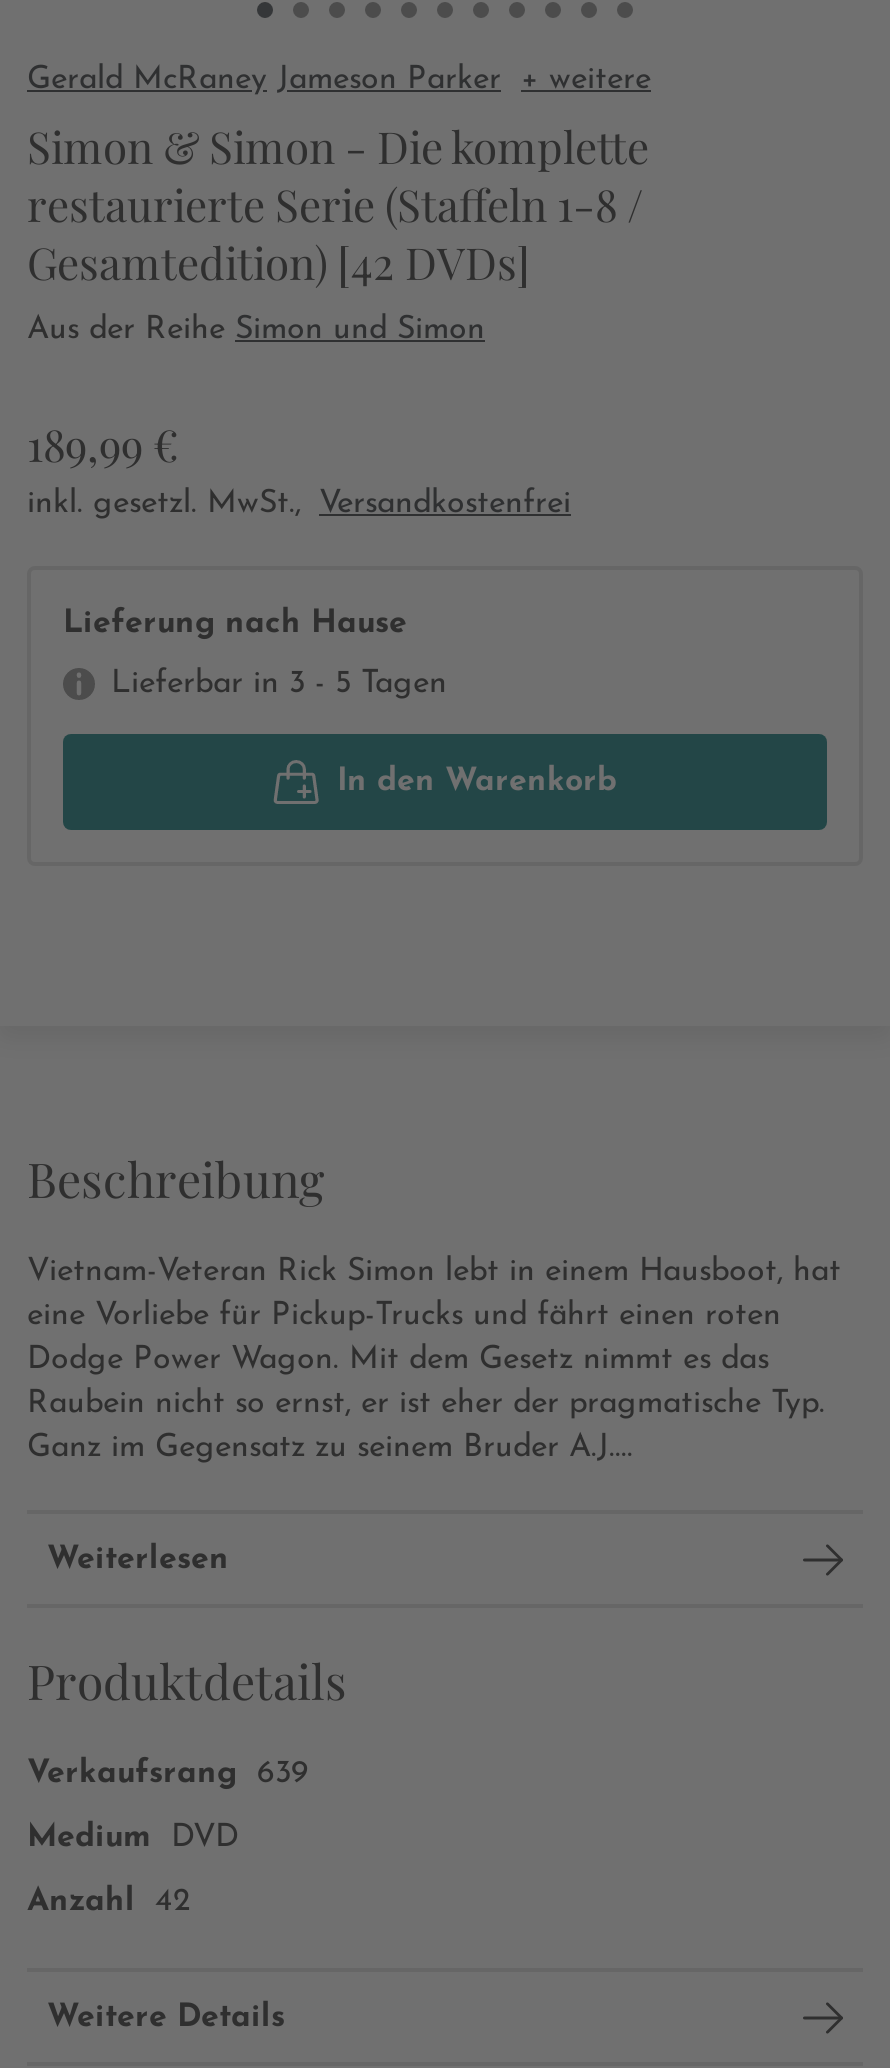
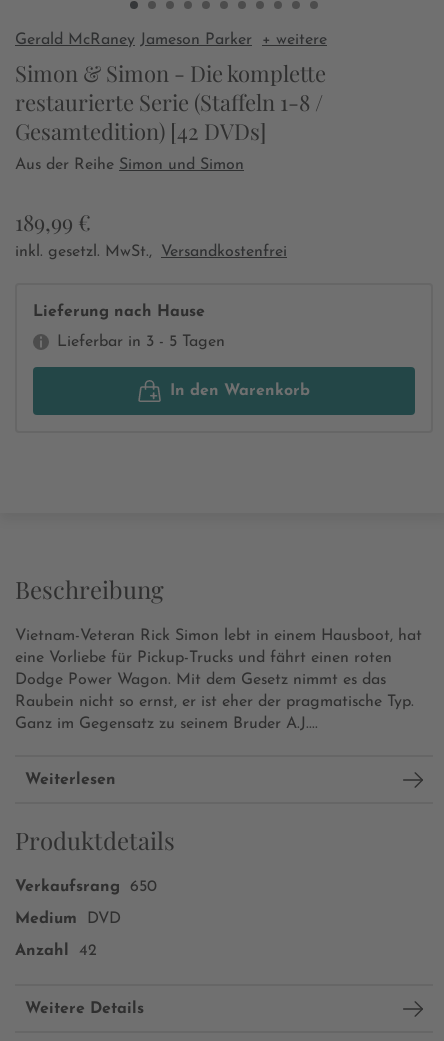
- Verkaufsrang 639
+ Verkaufsrang 650
